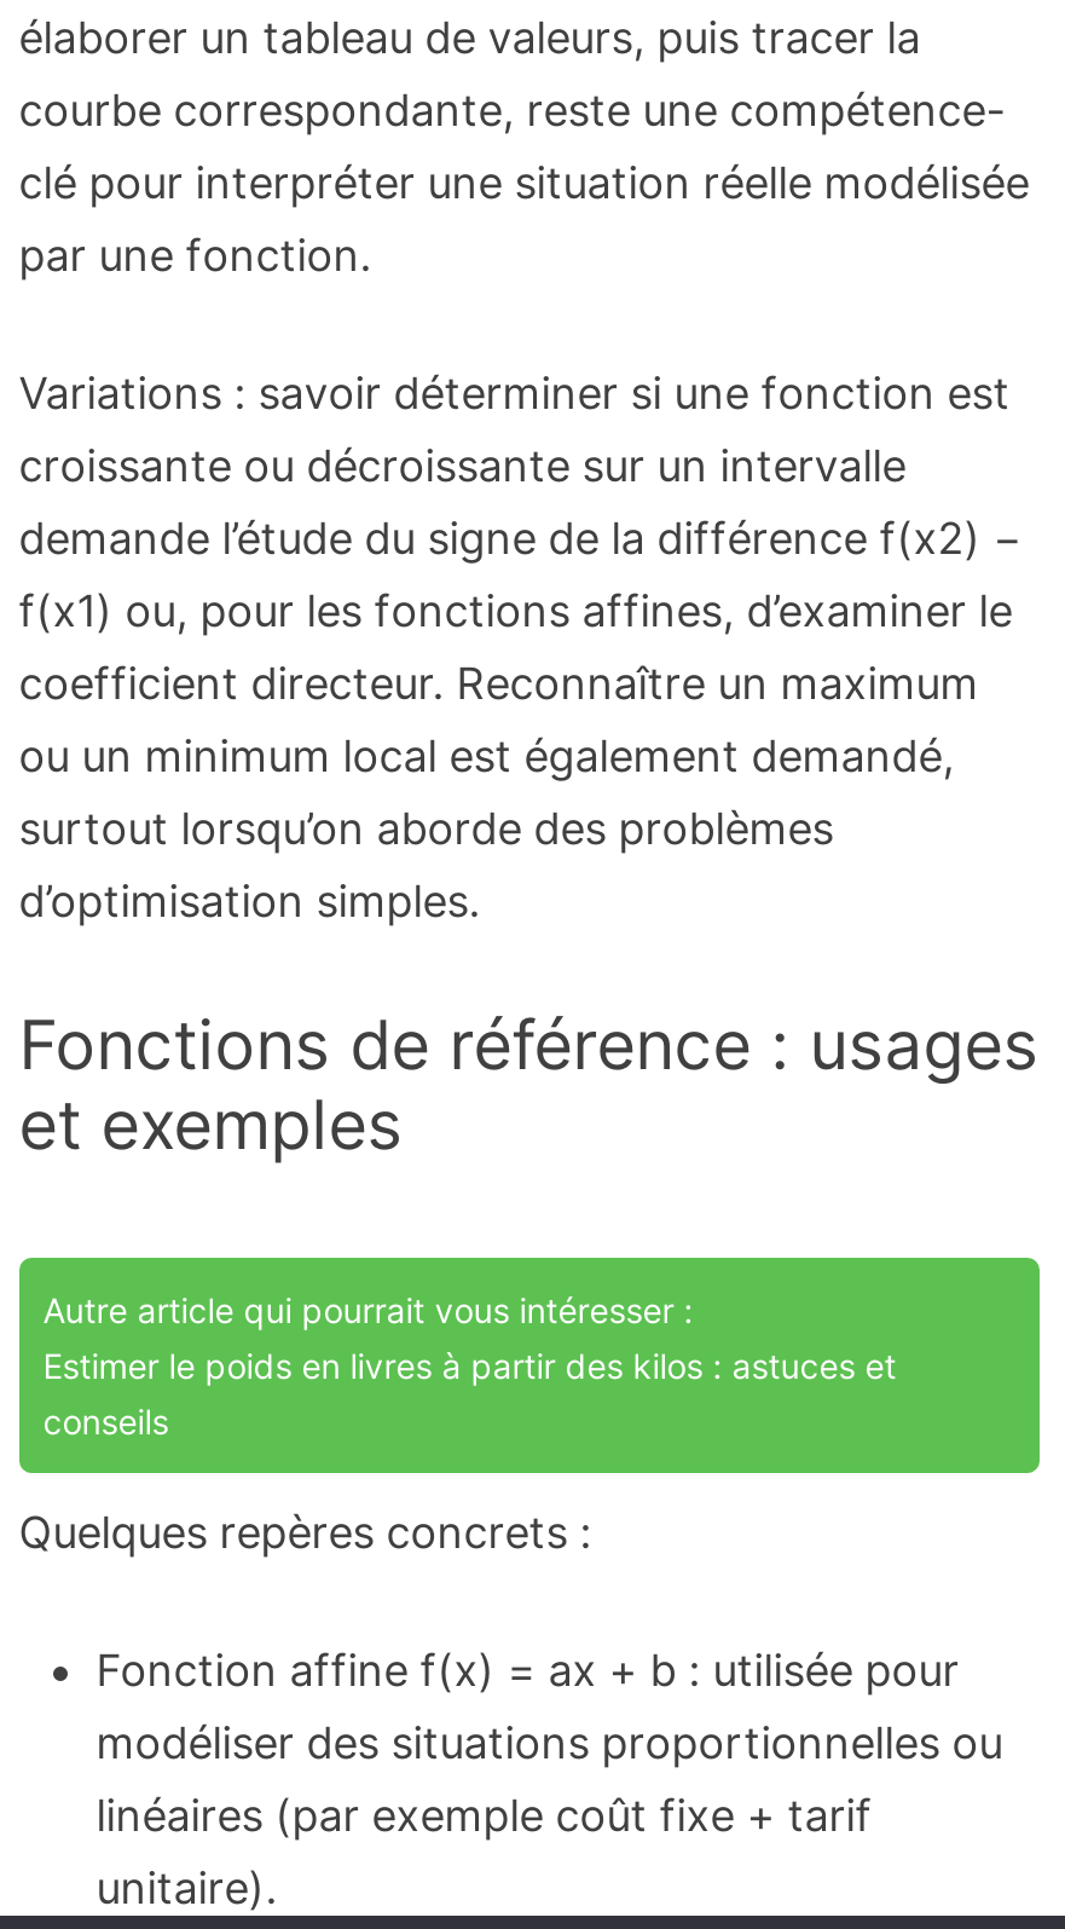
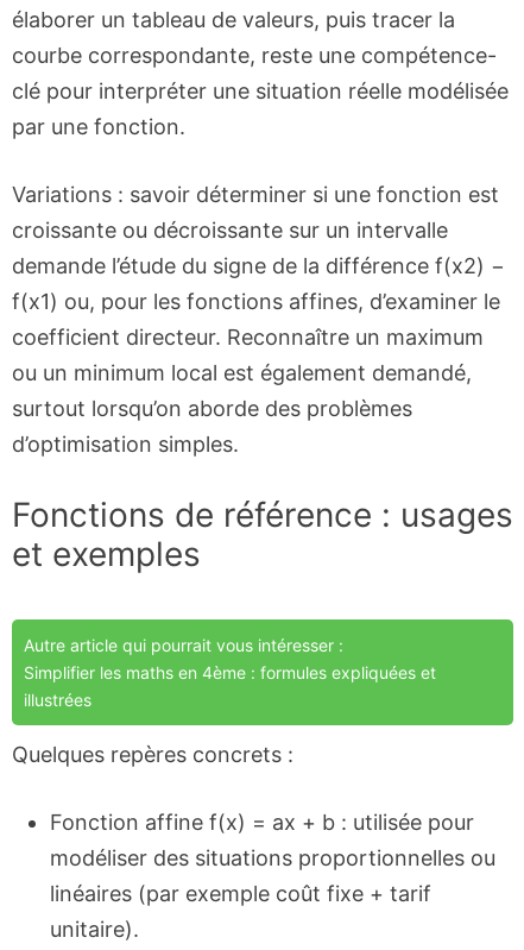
- Estimer le poids en livres à partir des kilos : astuces et
- conseils
+ Simplifier les maths en 4ème : formules expliquées et
+ illustrées
